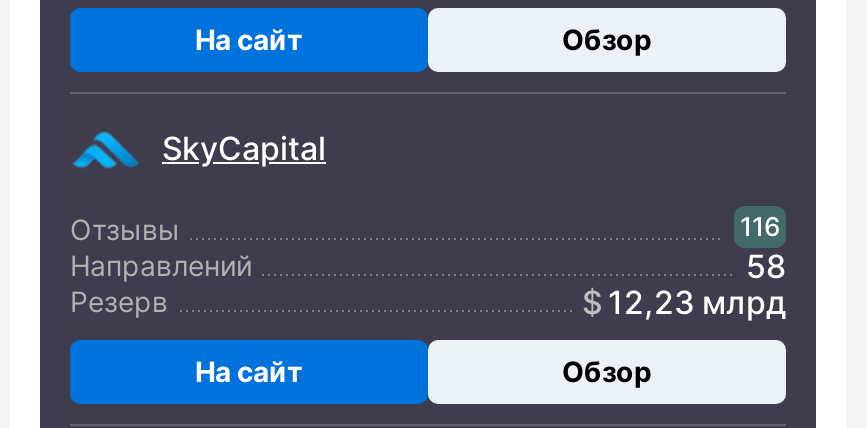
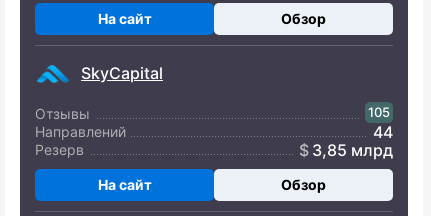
- 116
+ 105

- 58
+ 44

- 12,23 млрд
+ 3,85 млрд
